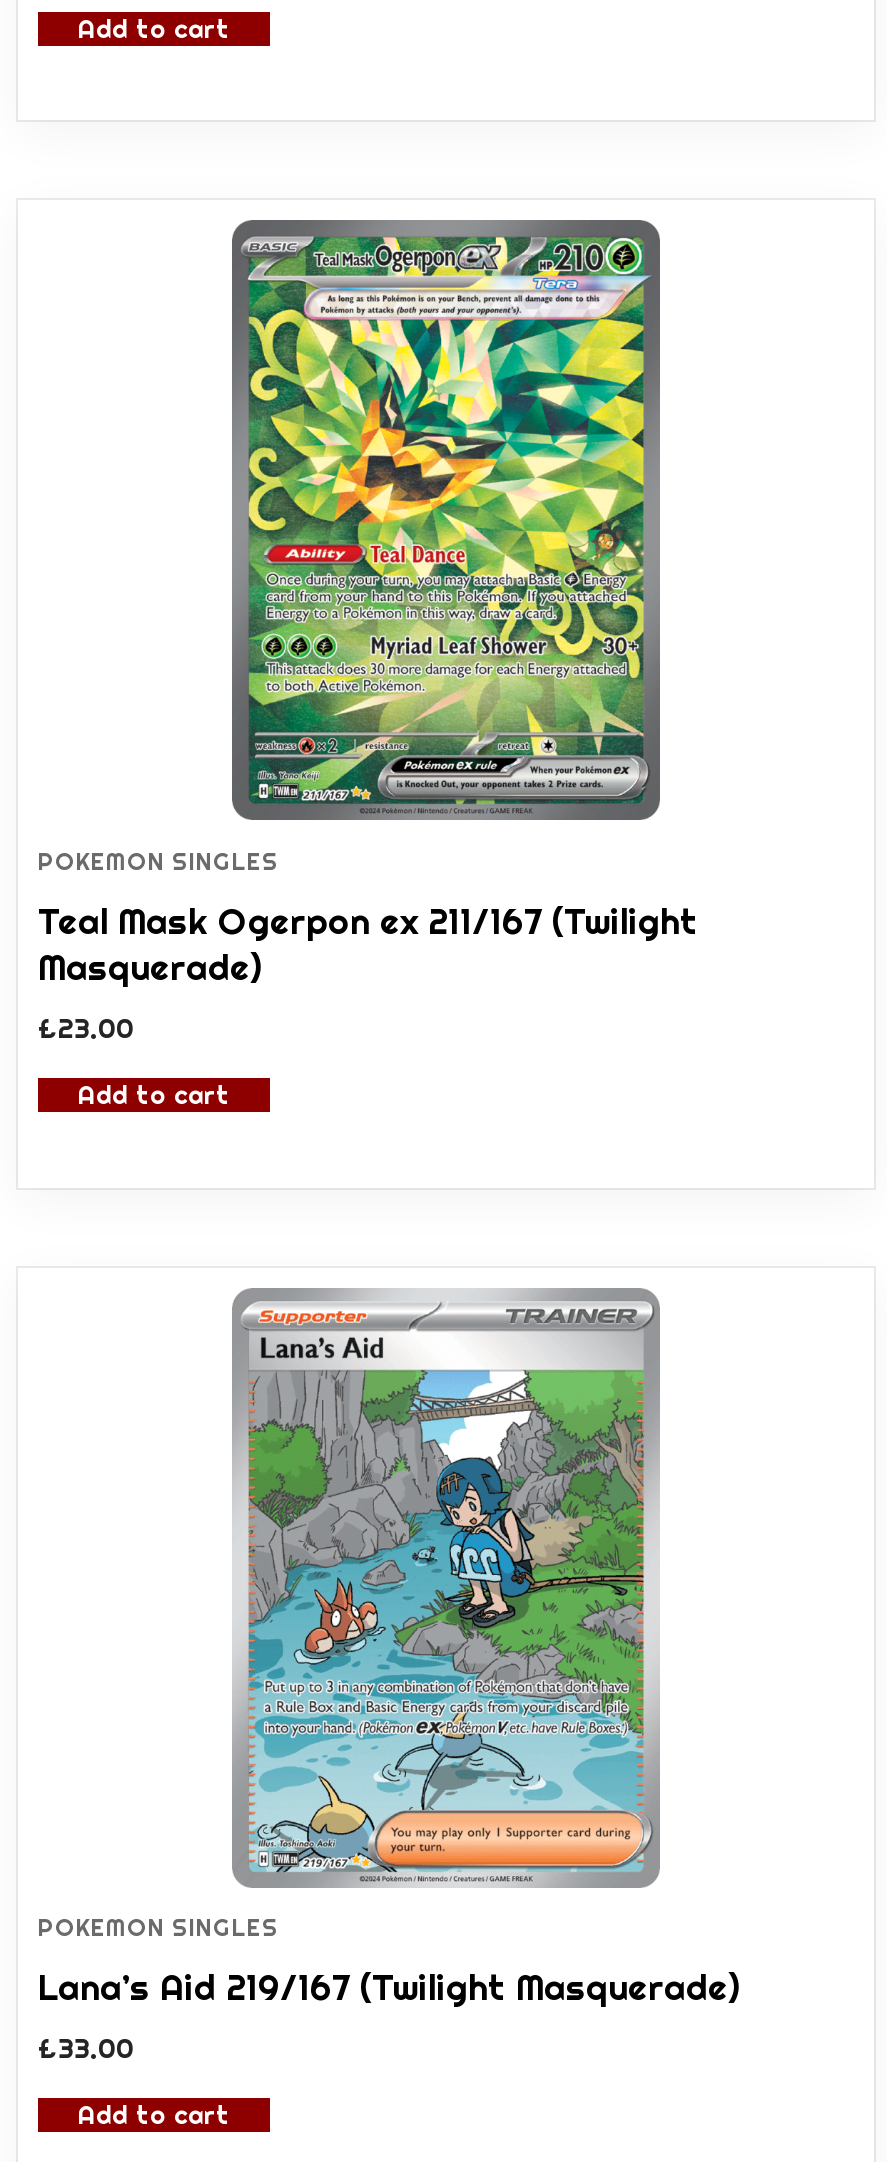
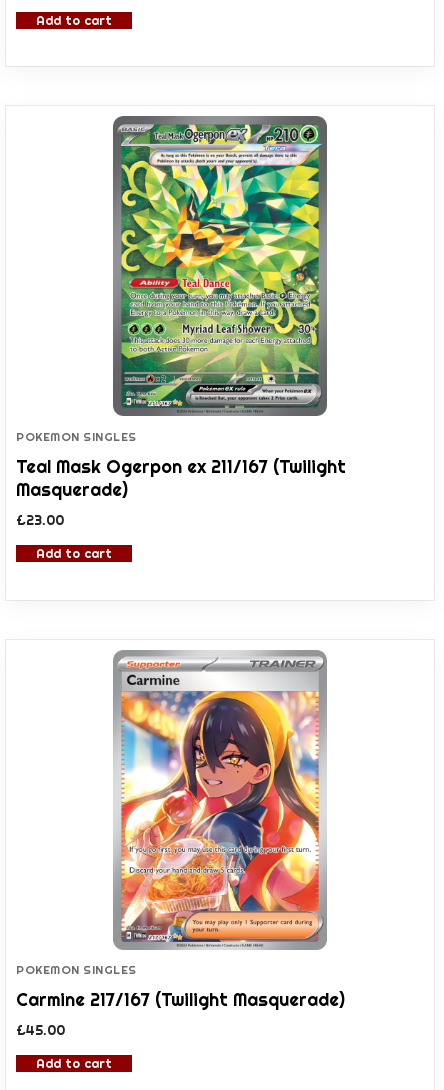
- [image]
+ [image]

- Lana’s Aid 219/167 (Twilight Masquerade)
- £33.00
+ Carmine 217/167 (Twilight Masquerade)
+ £45.00
